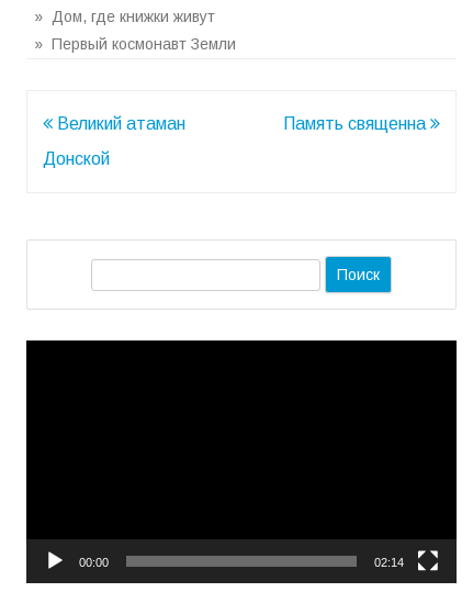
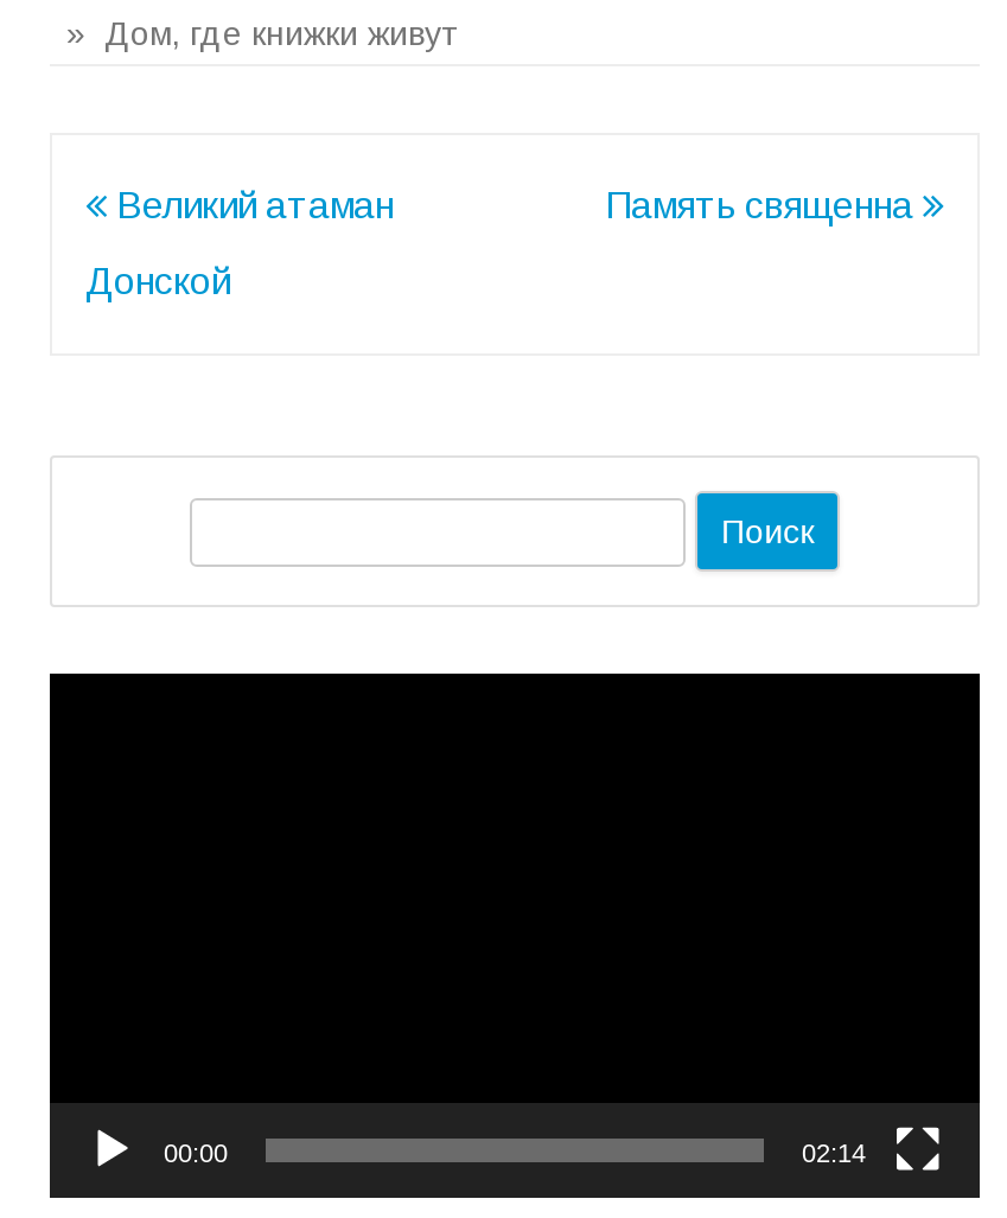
- » Первый космонавт Земли
